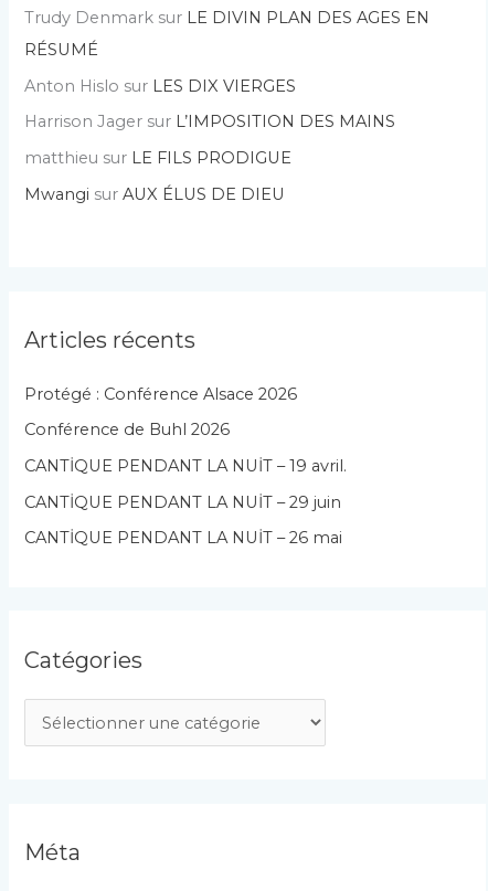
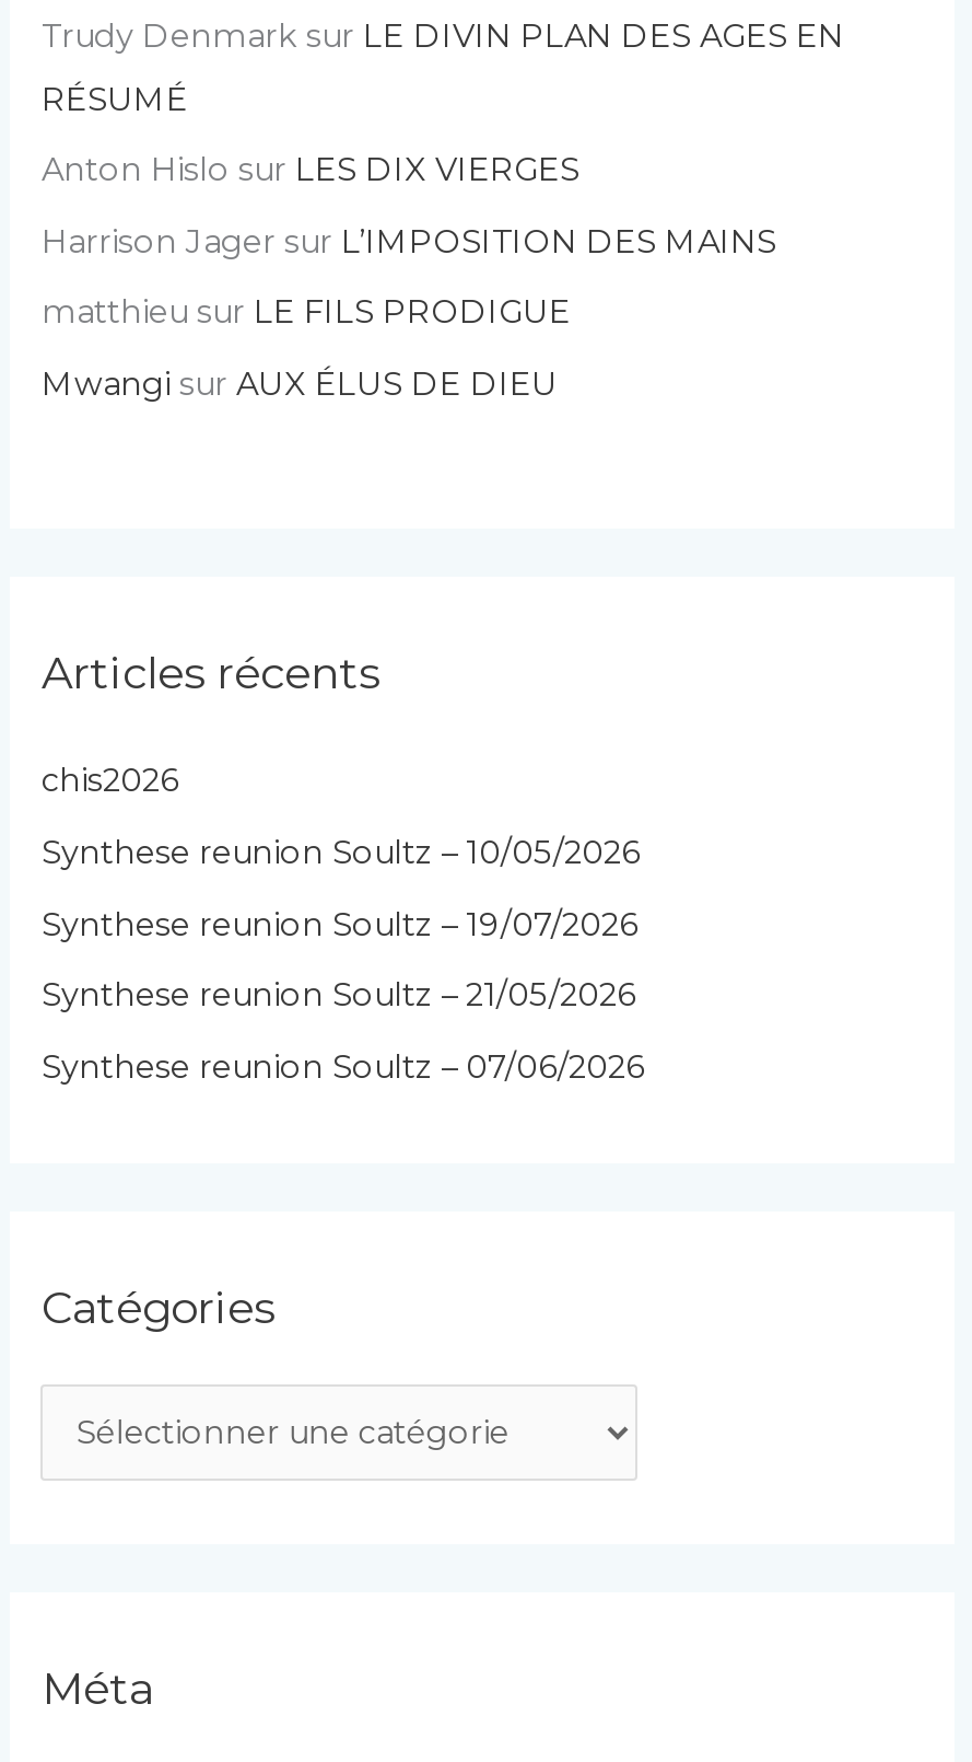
- Protégé : Conférence Alsace 2026
+ chis2026

- Conférence de Buhl 2026
+ Synthese reunion Soultz – 10/05/2026

- CANTİQUE PENDANT LA NUİT – 19 avril.
+ Synthese reunion Soultz – 19/07/2026

- CANTİQUE PENDANT LA NUİT – 29 juin
+ Synthese reunion Soultz – 21/05/2026

- CANTİQUE PENDANT LA NUİT – 26 mai
+ Synthese reunion Soultz – 07/06/2026
